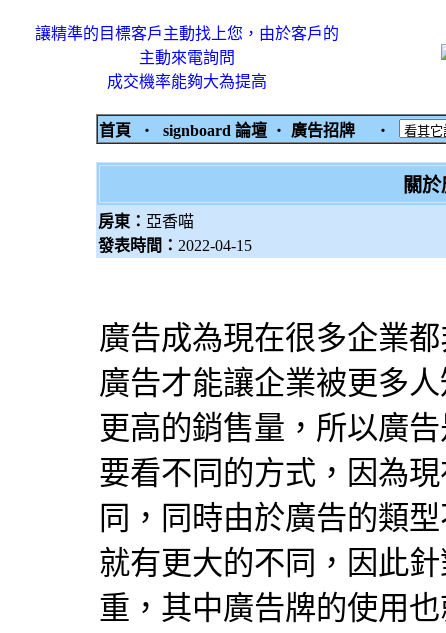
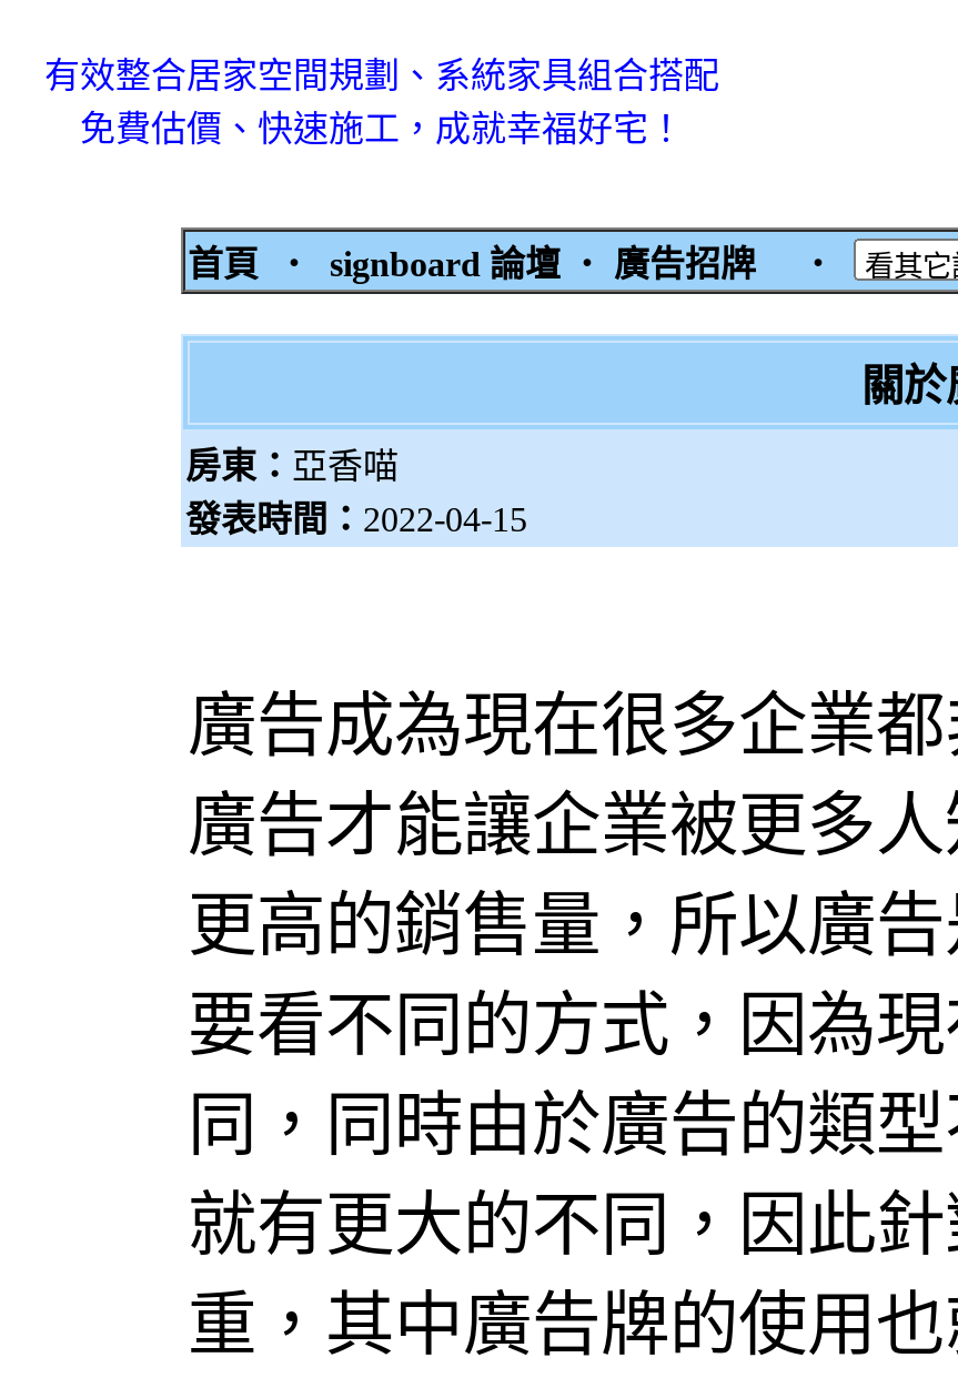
- 讓精準的目標客戶主動找上您，由於客戶的
- 主動來電詢問
- 成交機率能夠大為提高
+ 有效整合居家空間規劃、系統家具組合搭配
+ 免費估價、快速施工，成就幸福好宅！
